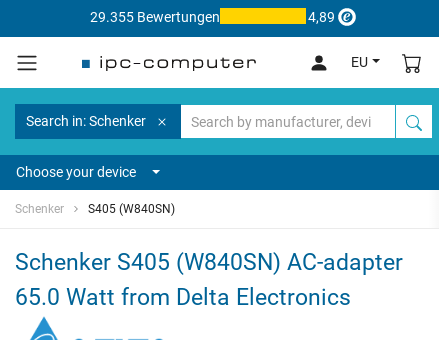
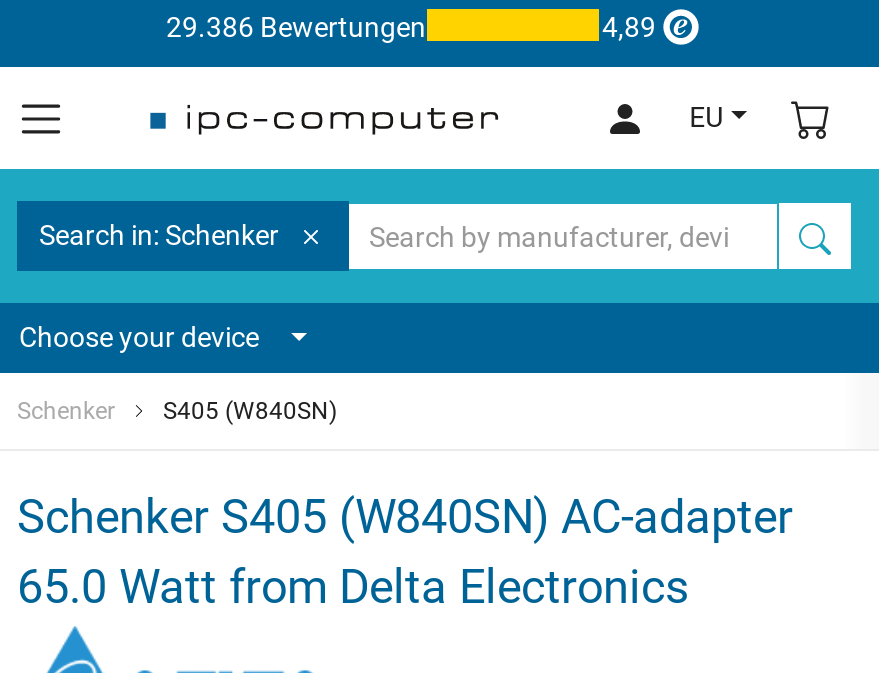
- 29.355 Bewertungen
+ 29.386 Bewertungen
